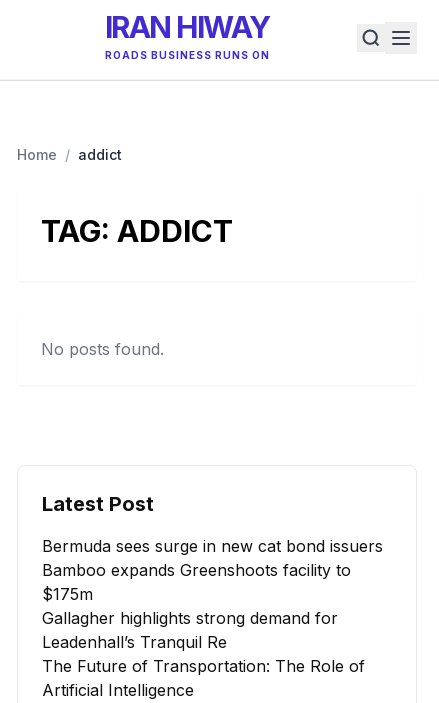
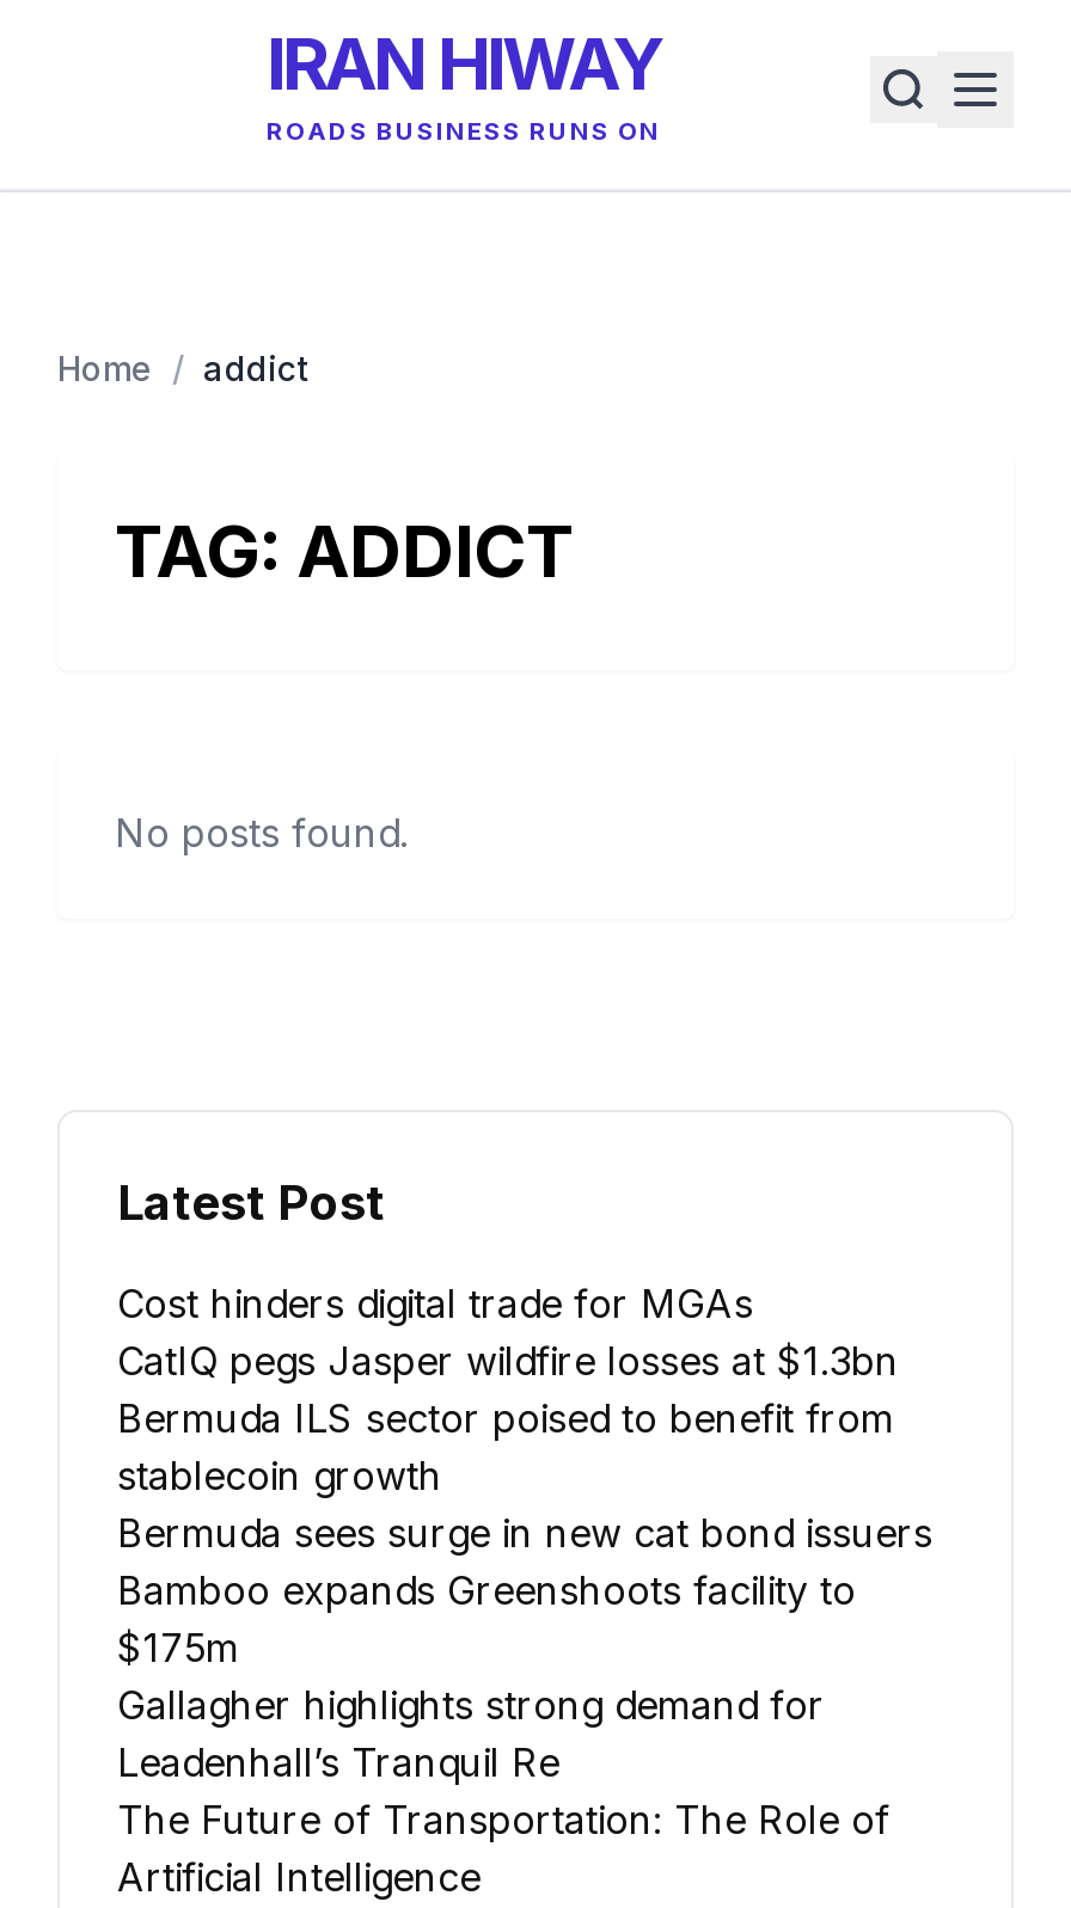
+ Cost hinders digital trade for MGAs
+ CatIQ pegs Jasper wildfire losses at $1.3bn
+ Bermuda ILS sector poised to benefit from
+ stablecoin growth
